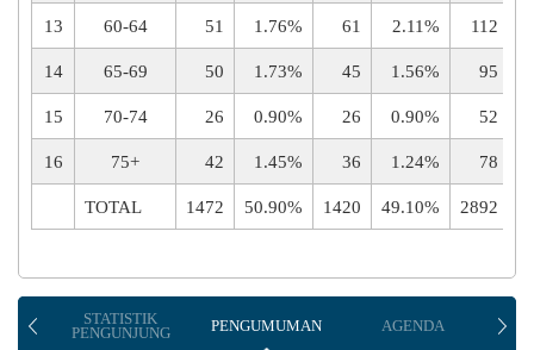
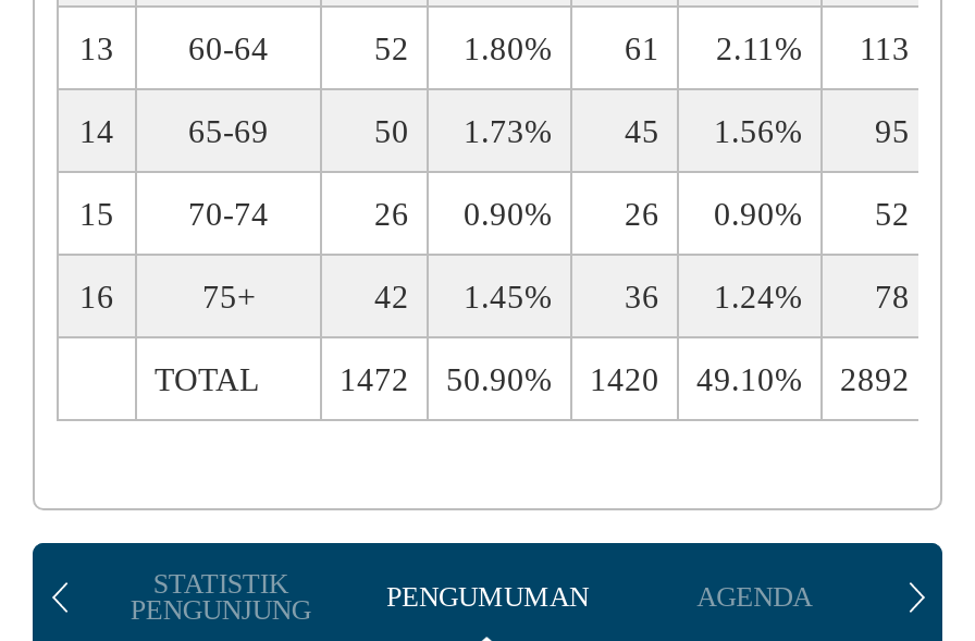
- 51
+ 52

- 1.76%
+ 1.80%

- 112
+ 113
